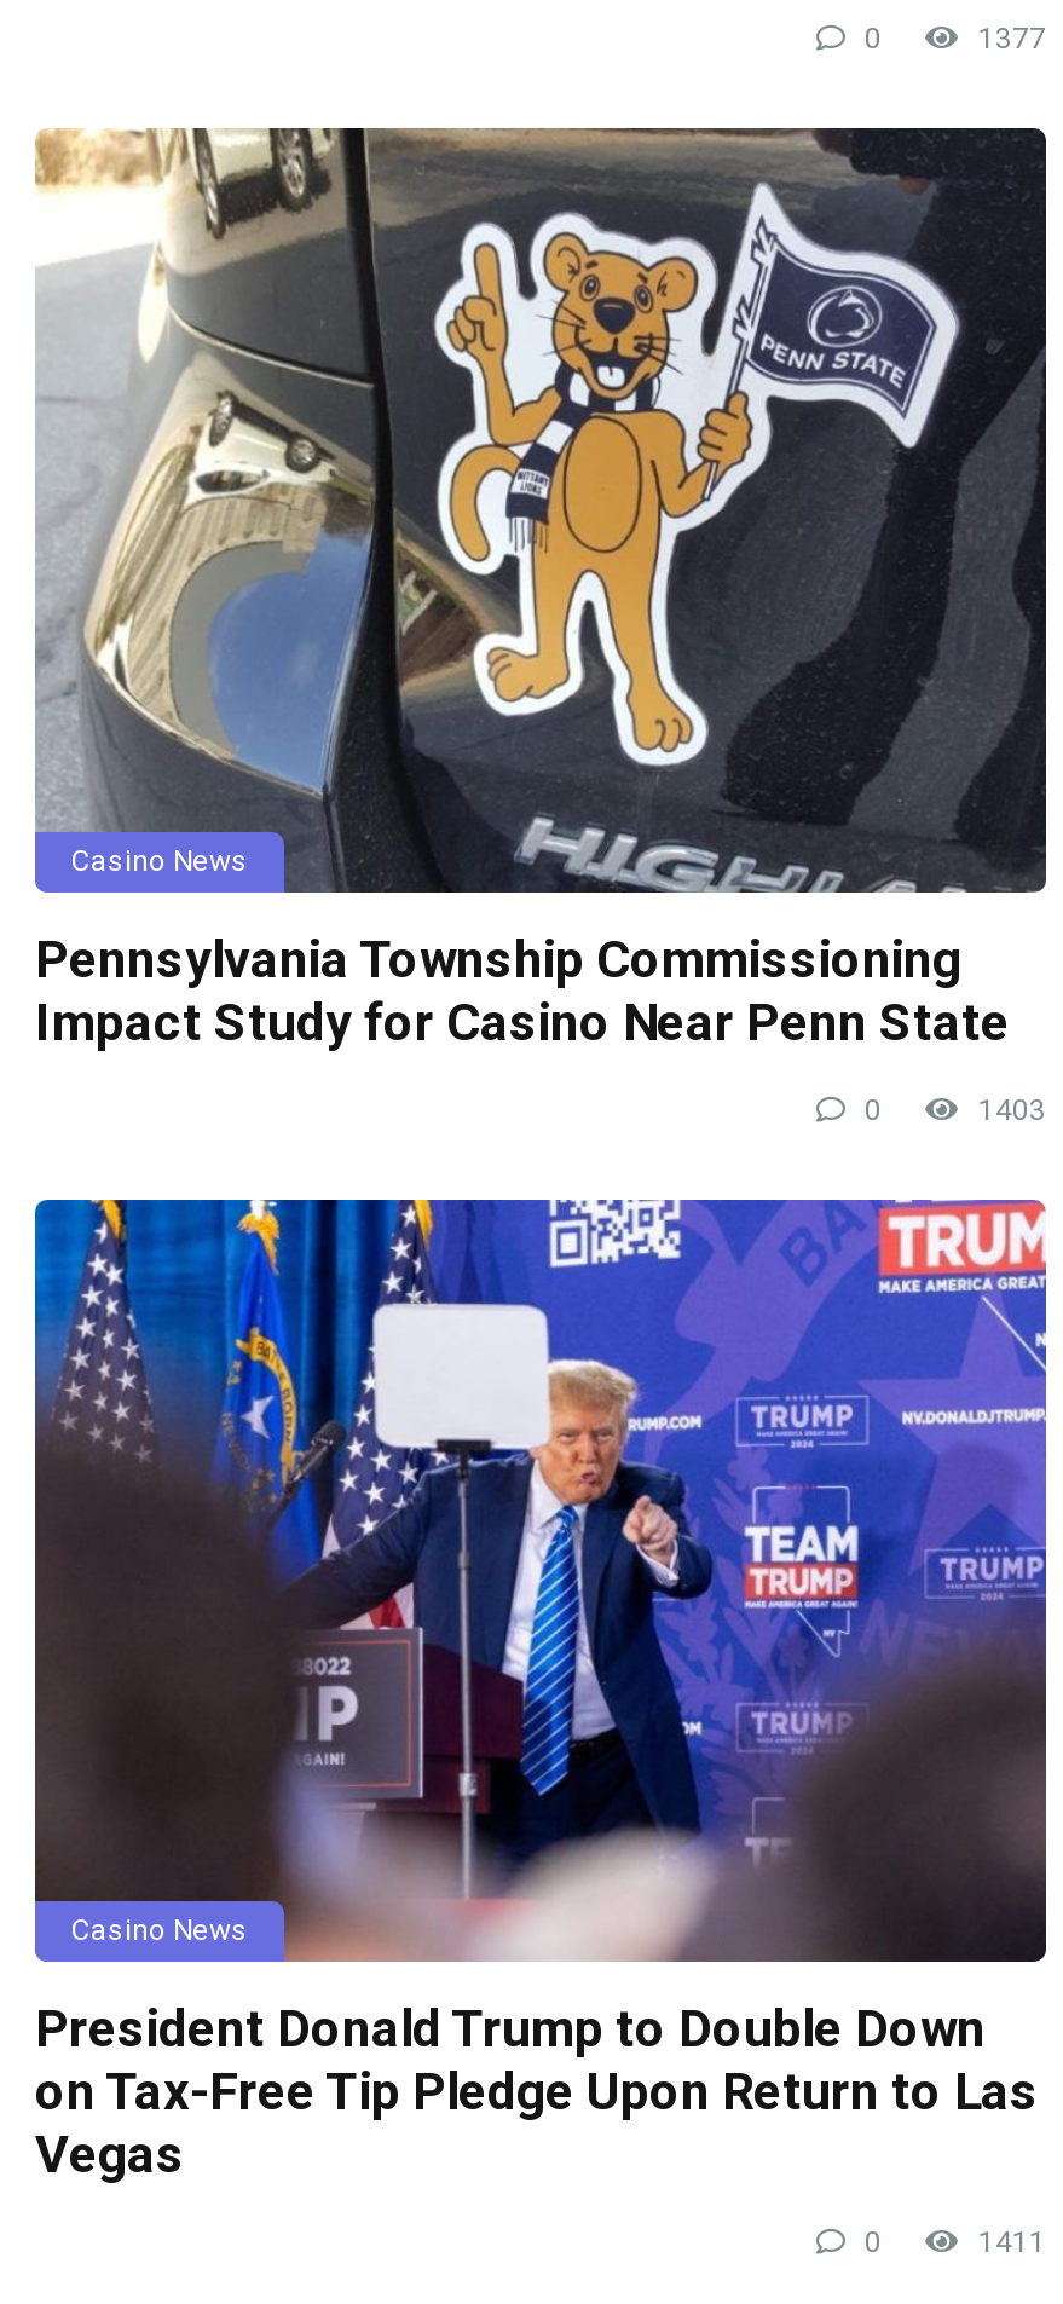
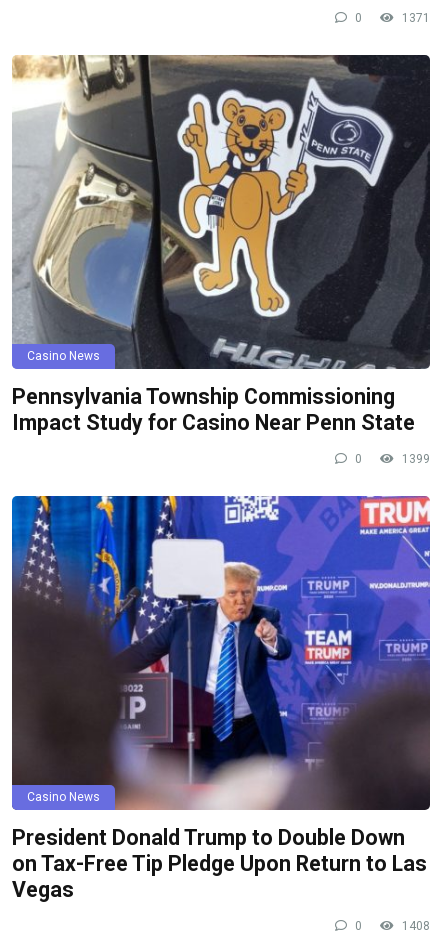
- 1377
+ 1371

- 1403
+ 1399

- 1411
+ 1408
